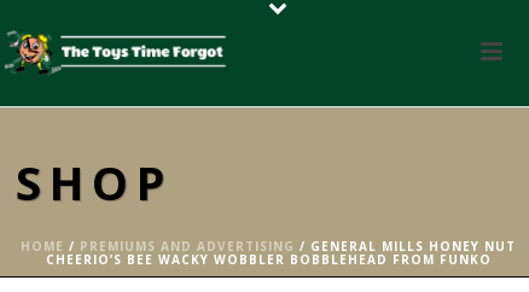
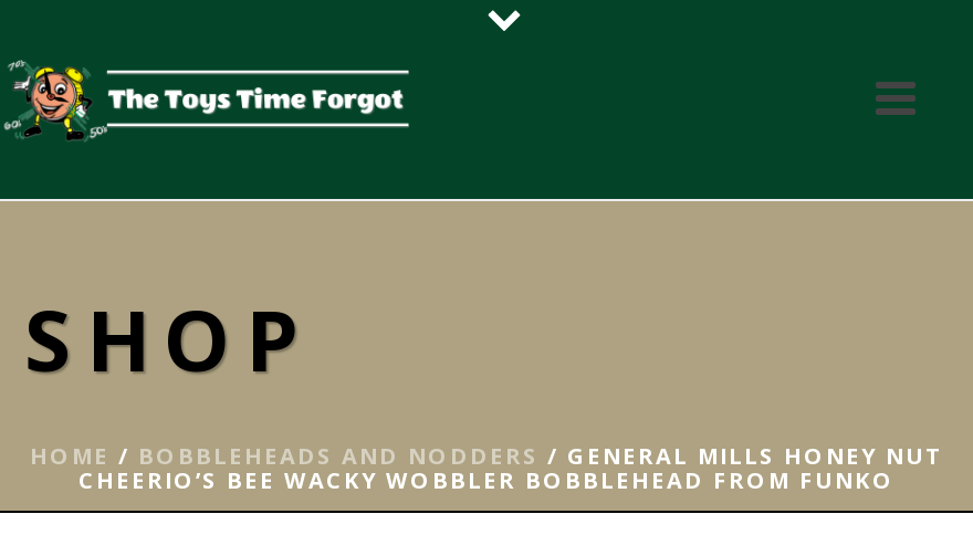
- HOME / PREMIUMS AND ADVERTISING / GENERAL MILLS HONEY NUT
+ HOME / BOBBLEHEADS AND NODDERS / GENERAL MILLS HONEY NUT
